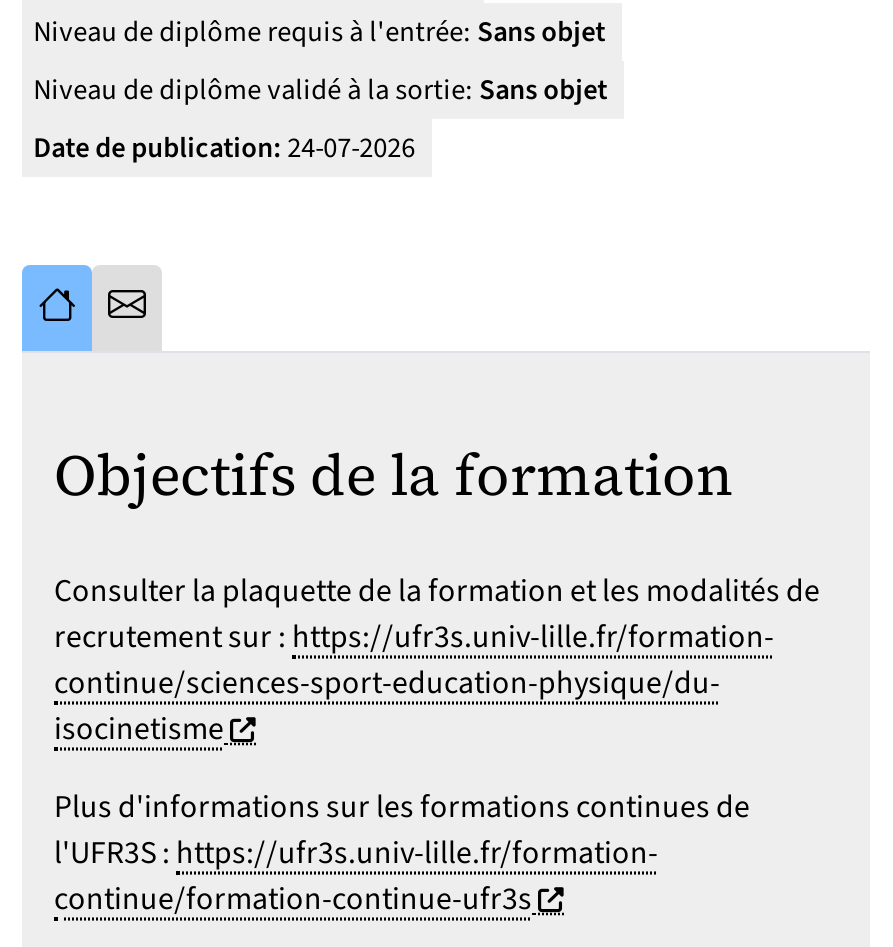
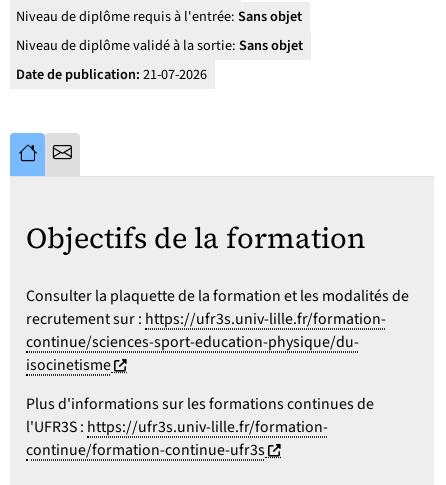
- Date de publication: 24-07-2026
+ Date de publication: 21-07-2026
